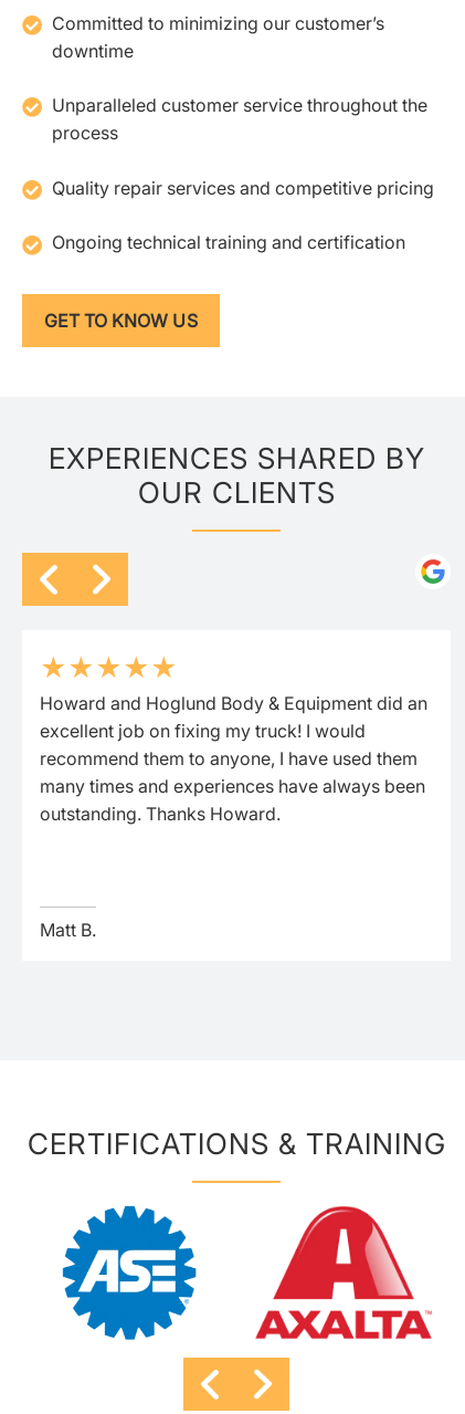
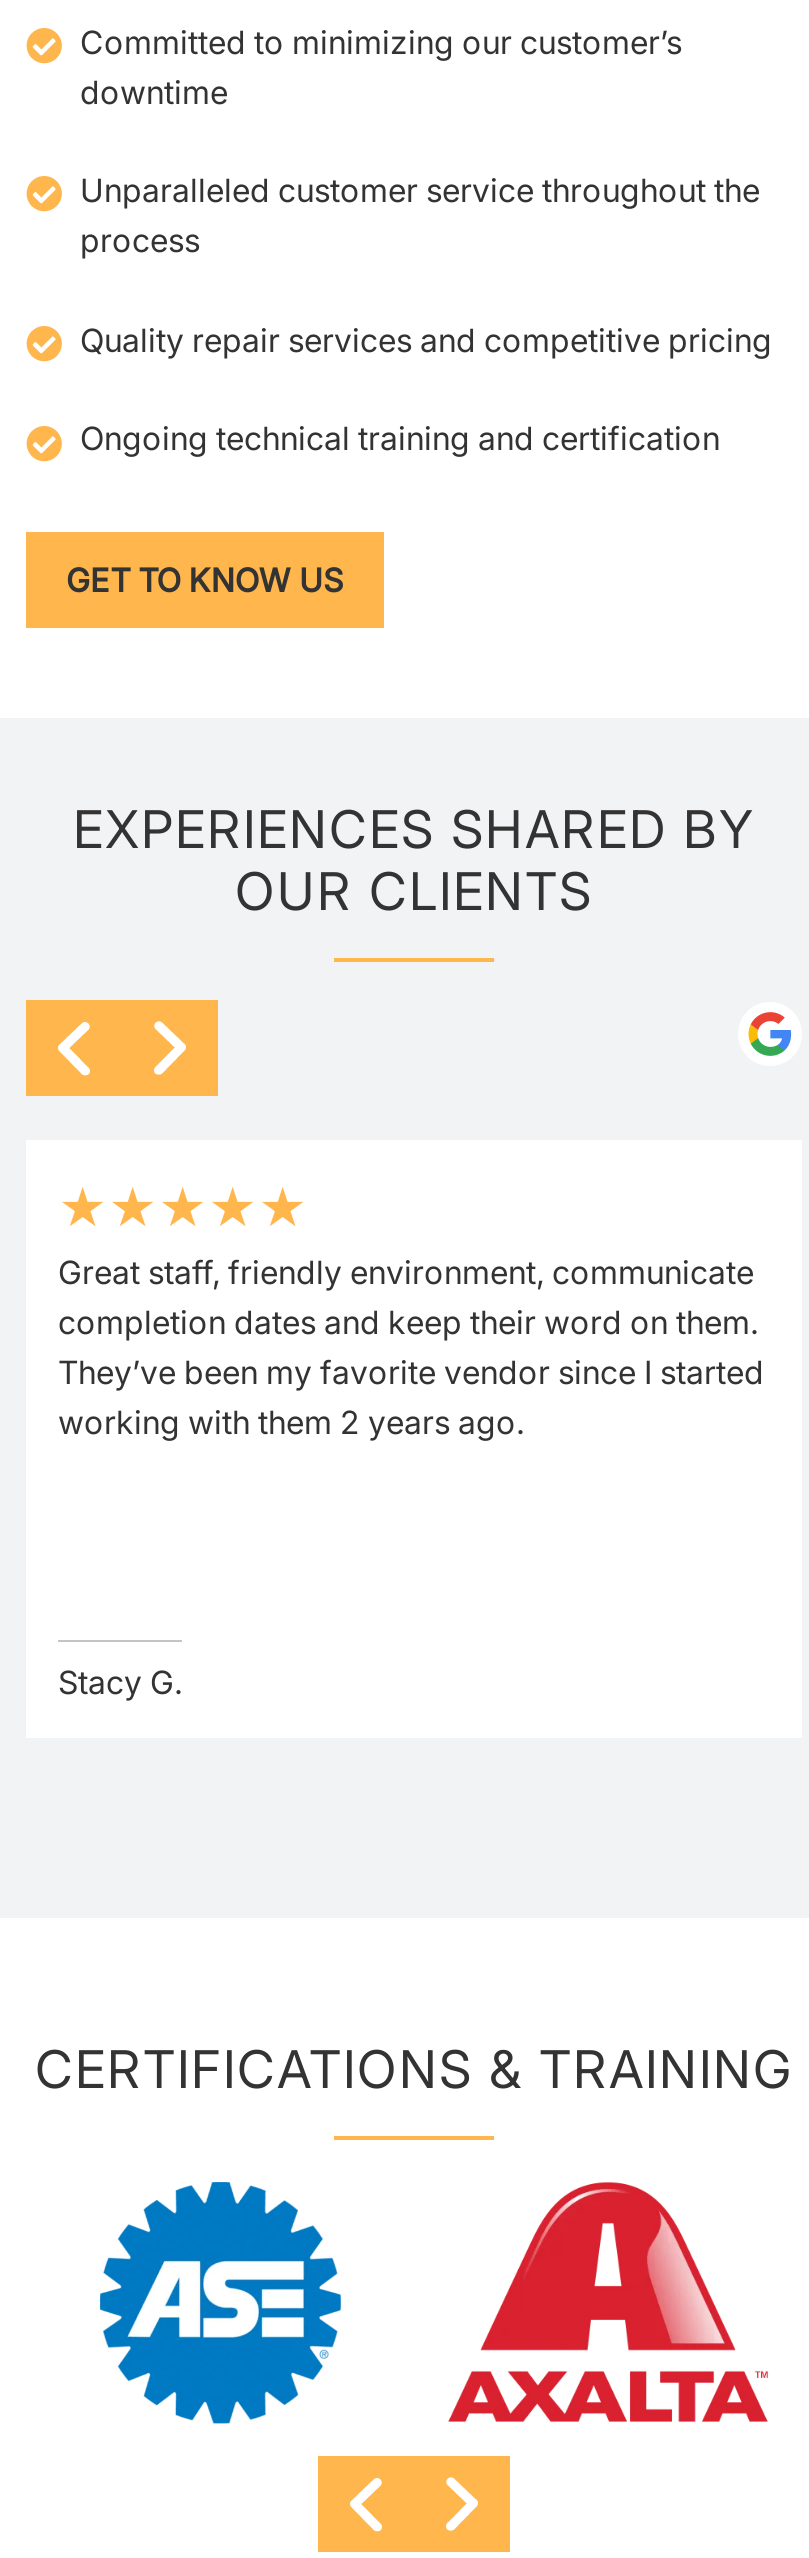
- Howard and Hoglund Body & Equipment did an
- excellent job on fixing my truck! I would
- recommend them to anyone, I have used them
- many times and experiences have always been
- outstanding. Thanks Howard.
+ Great staff, friendly environment, communicate
+ completion dates and keep their word on them.
+ They’ve been my favorite vendor since I started
+ working with them 2 years ago.

- Matt B.
+ Stacy G.
